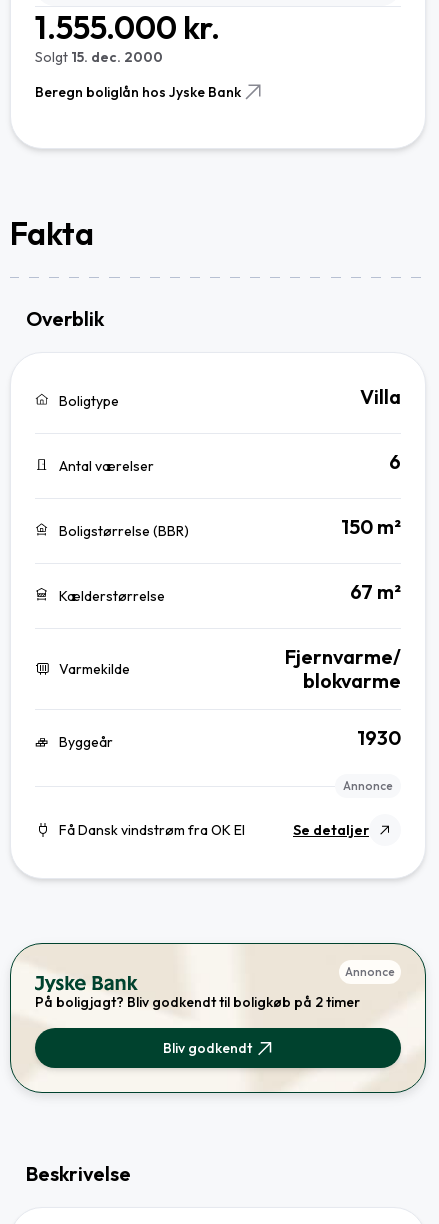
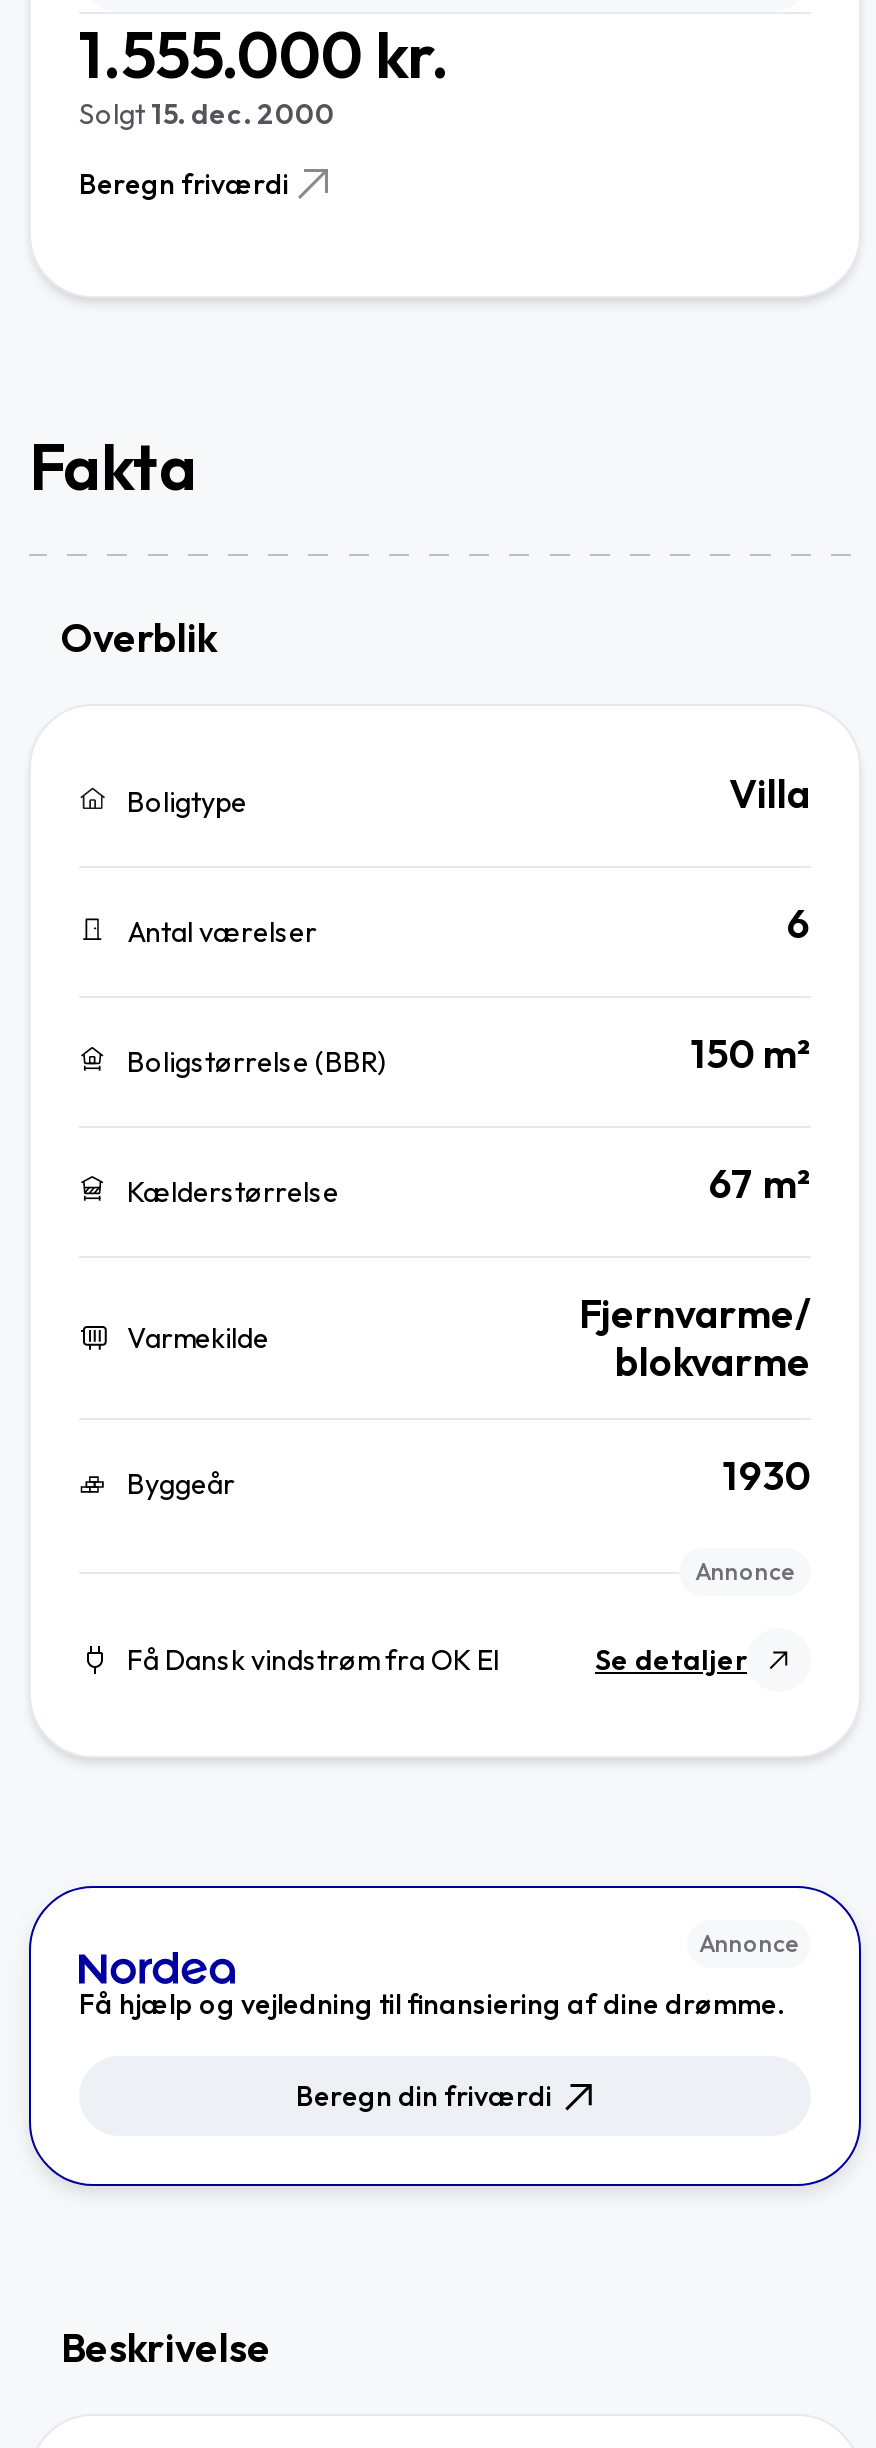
- Beregn boliglån hos Jyske Bank
+ Beregn friværdi

- [image]
- På boligjagt? Bliv godkendt til boligkøb på 2 timer
+ [image]
+ Få hjælp og vejledning til finansiering af dine drømme.

- Bliv godkendt
+ Beregn din friværdi
